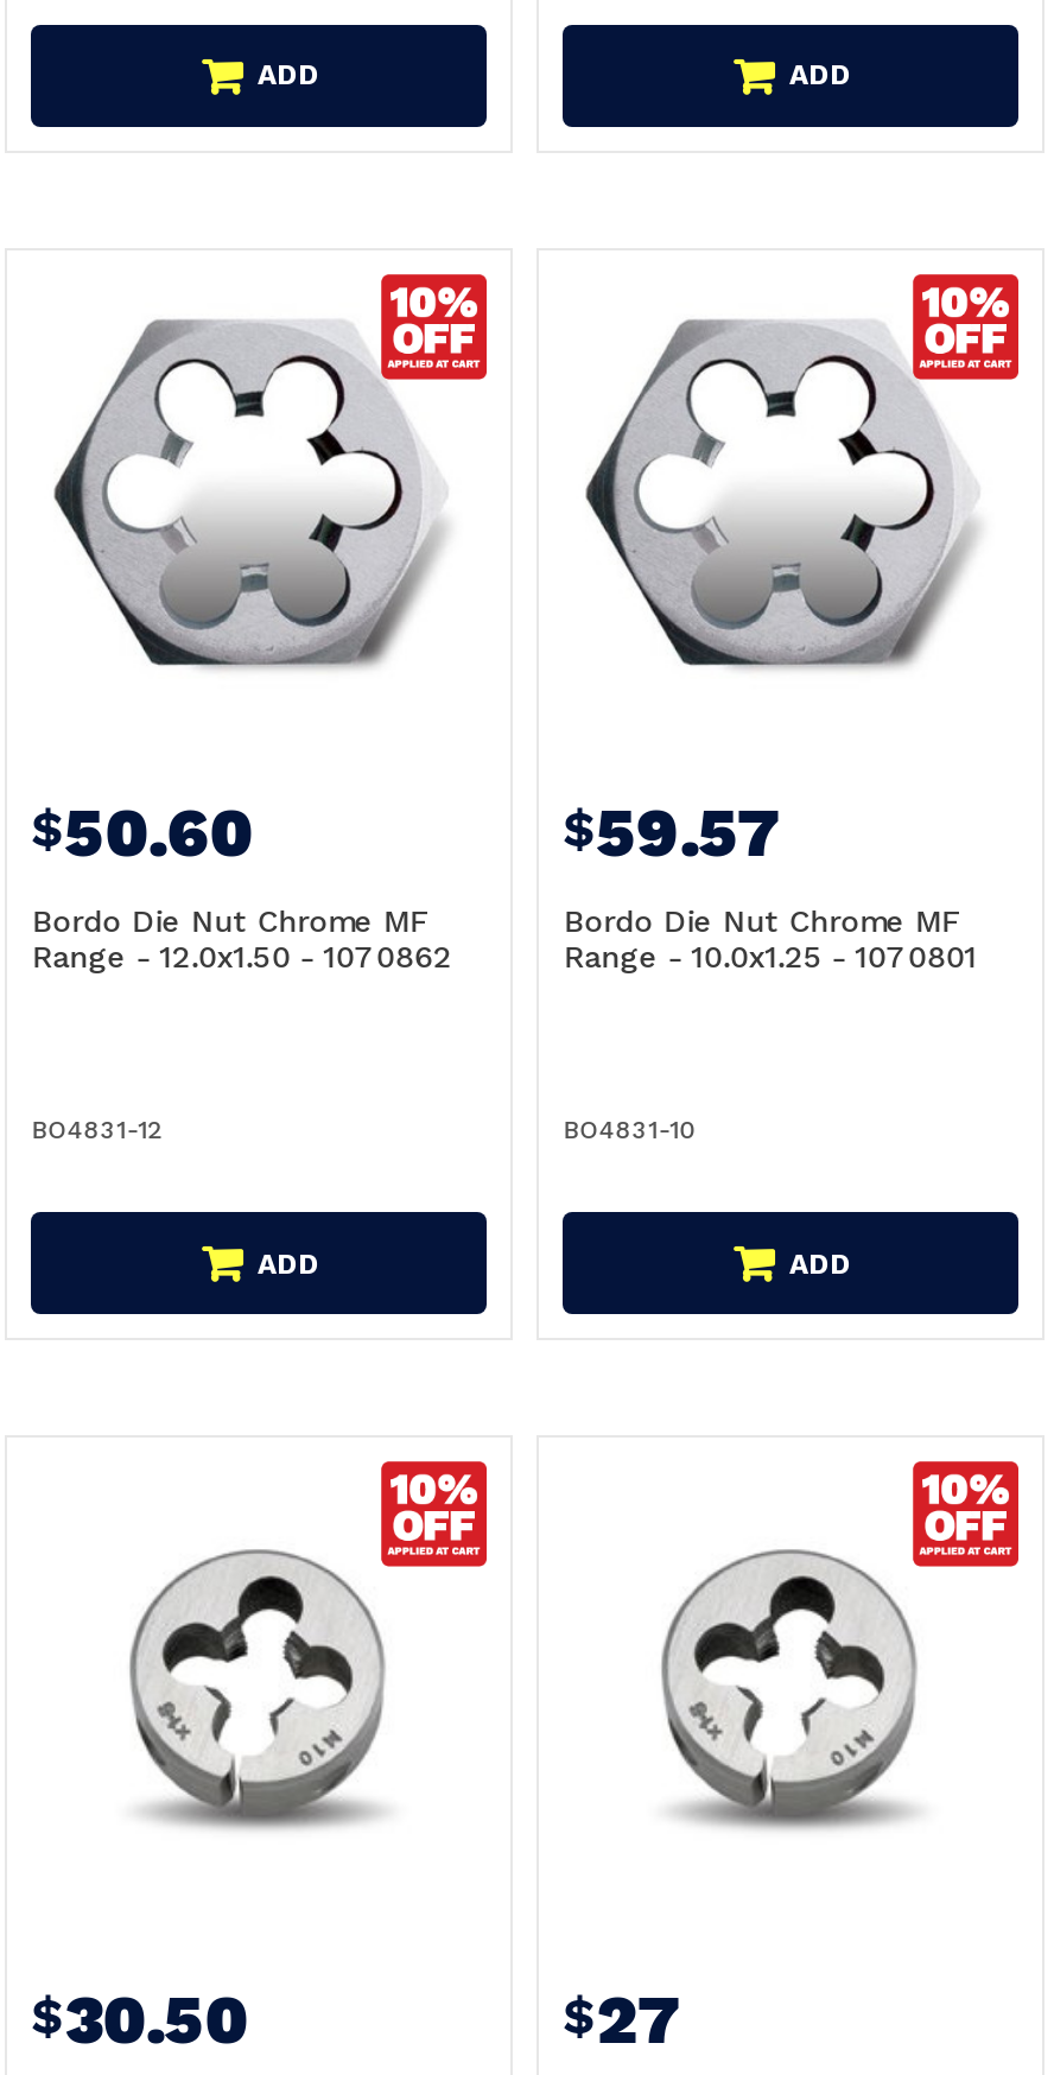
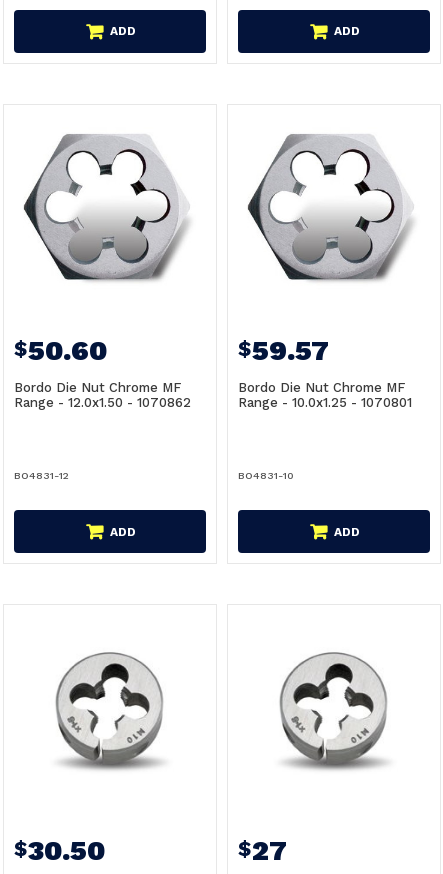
- [image]

- [image]

- [image]

- [image]
